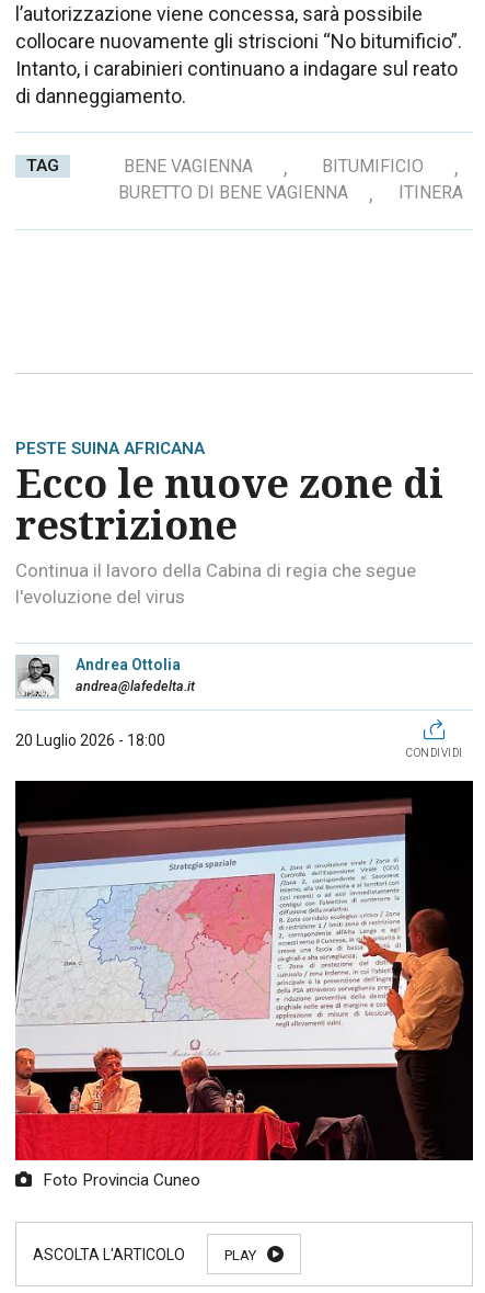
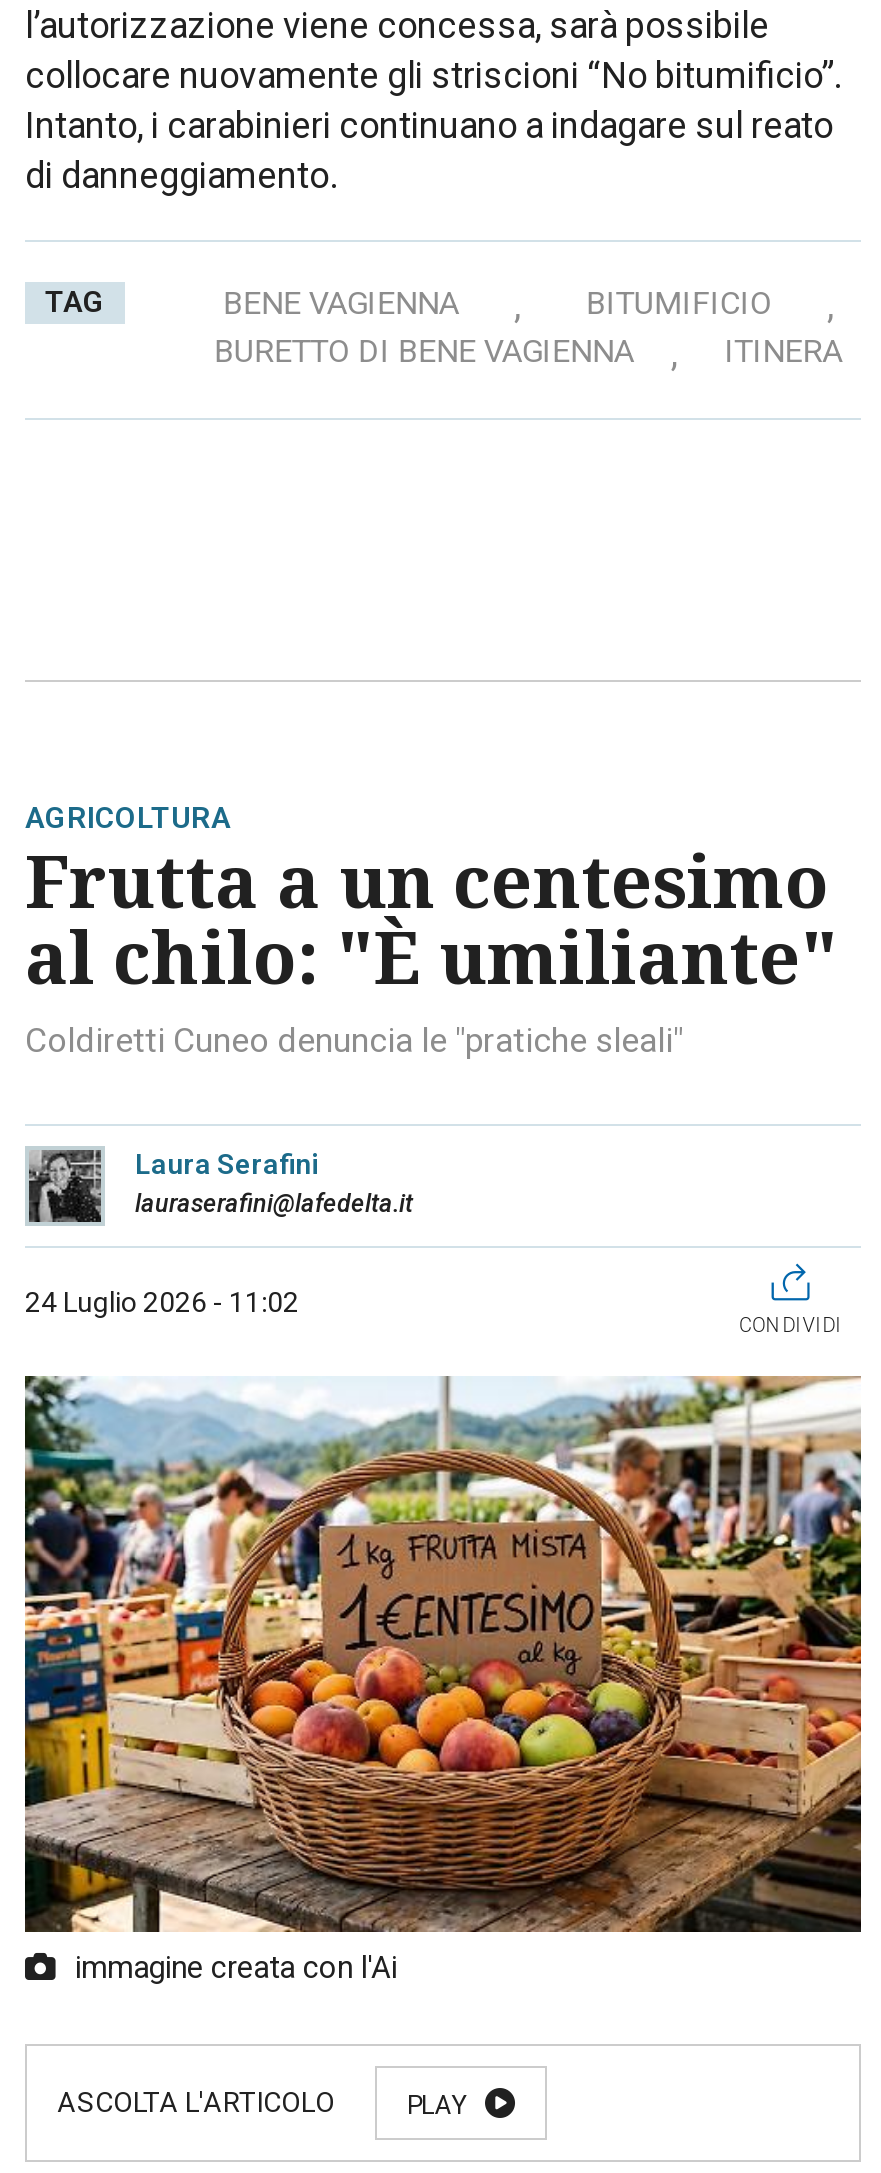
- PESTE SUINA AFRICANA
- Ecco le nuove zone di
- restrizione
- Continua il lavoro della Cabina di regia che segue
- l'evoluzione del virus
+ AGRICOLTURA
+ Frutta a un centesimo
+ al chilo: "È umiliante"
+ Coldiretti Cuneo denuncia le "pratiche sleali"

- [image]
- Andrea Ottolia
- andrea@lafedelta.it
+ [image]
+ Laura Serafini
+ lauraserafini@lafedelta.it

- 20 Luglio 2026 - 18:00
+ 24 Luglio 2026 - 11:02

- [image]
- Foto Provincia Cuneo
+ [image]
+ immagine creata con l'Ai
